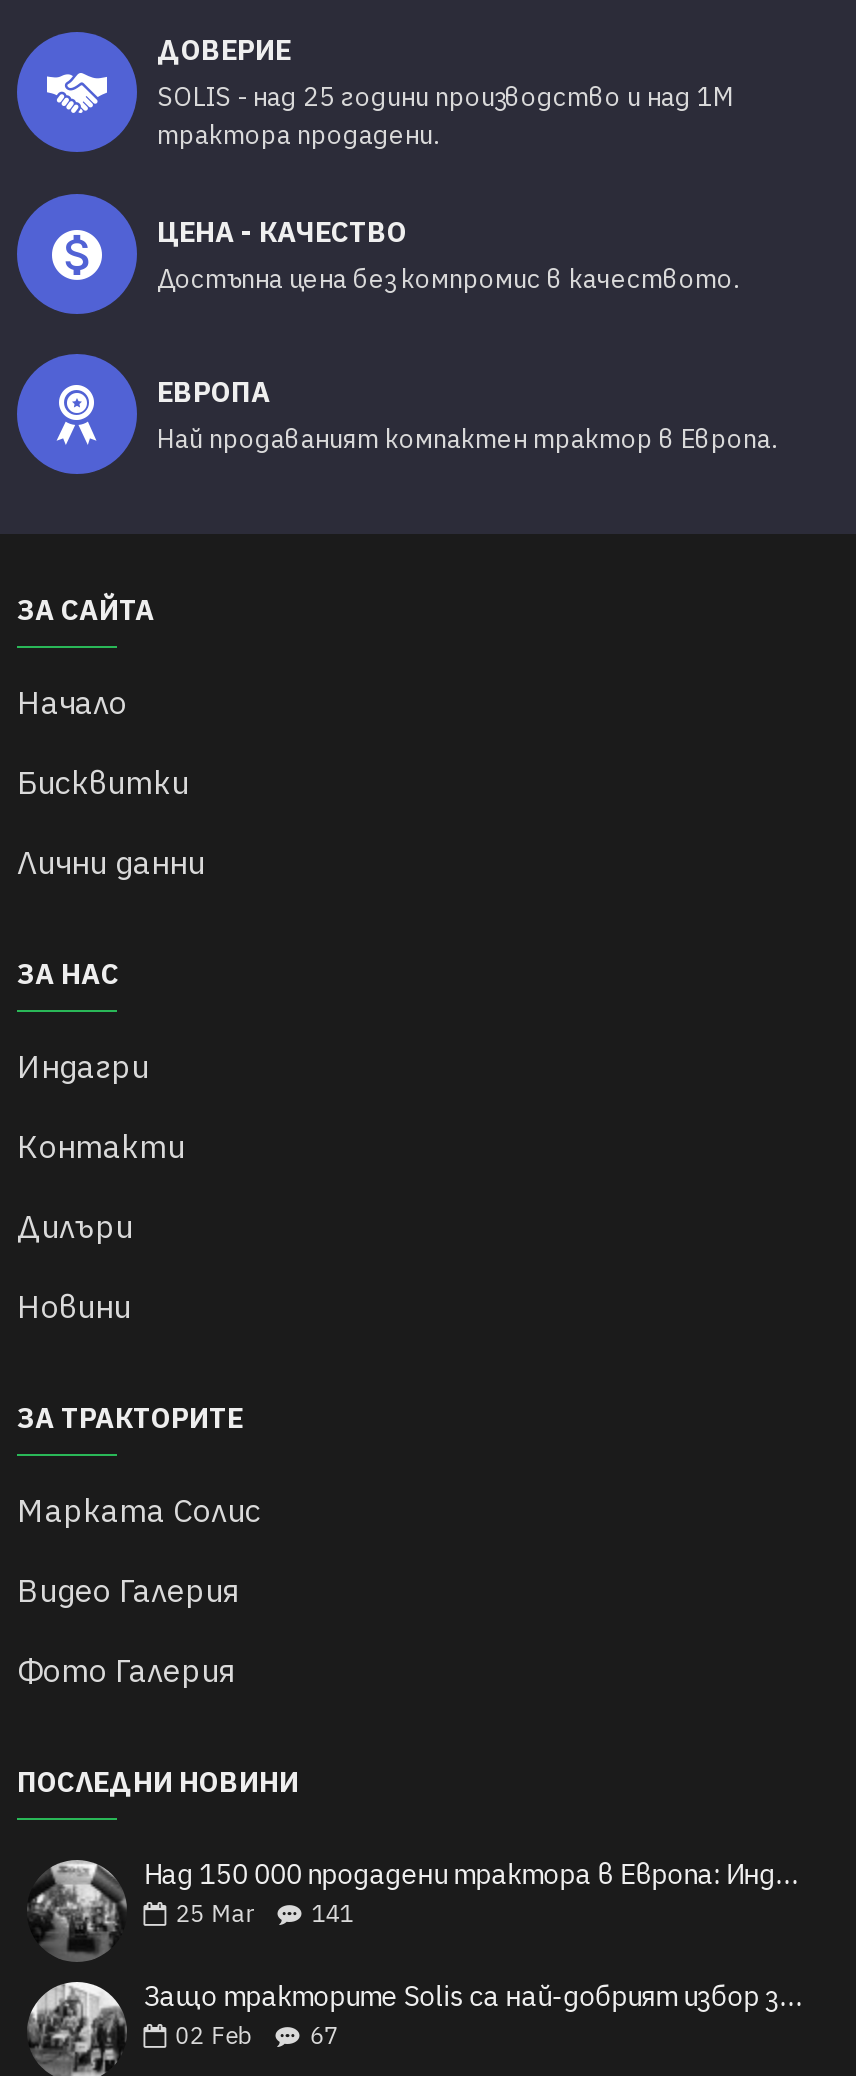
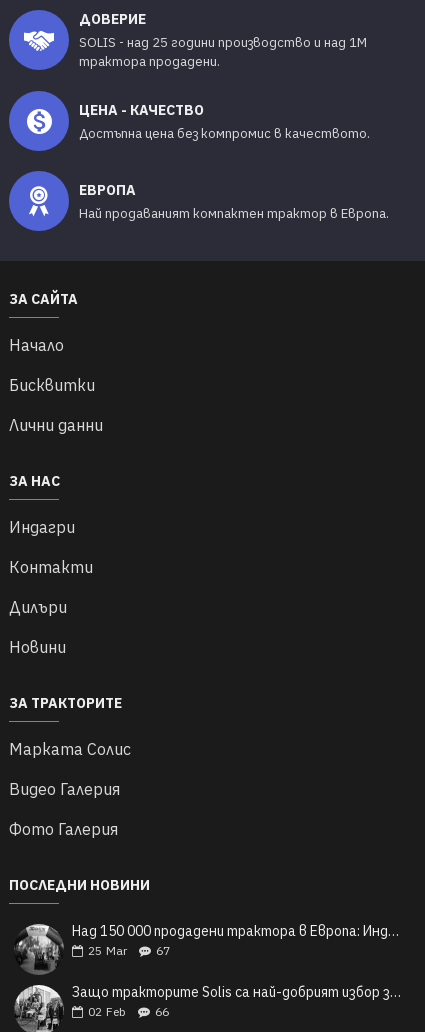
- 25 Mar 141
+ 25 Mar 67

- 02 Feb 67
+ 02 Feb 66
